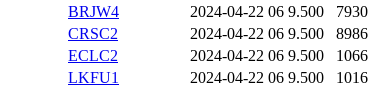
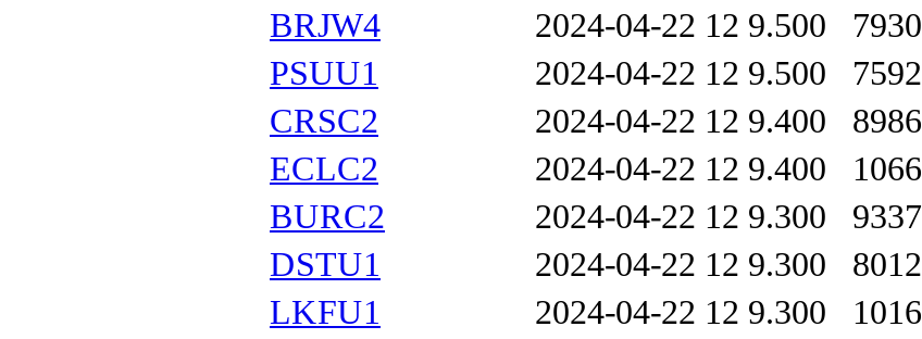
- 2024-04-22 06 9.500 7930
+ 2024-04-22 12 9.500 7930

+ PSUU1
+ 2024-04-22 12 9.500
+ 7592

- 2024-04-22 06 9.500 8986
+ 2024-04-22 12 9.400 8986

- 2024-04-22 06 9.500
+ 2024-04-22 12 9.400

+ BURC2
+ 2024-04-22 12 9.300
+ 9337
+ DSTU1
+ 2024-04-22 12 9.300
+ 8012

- 2024-04-22 06 9.500
+ 2024-04-22 12 9.300
